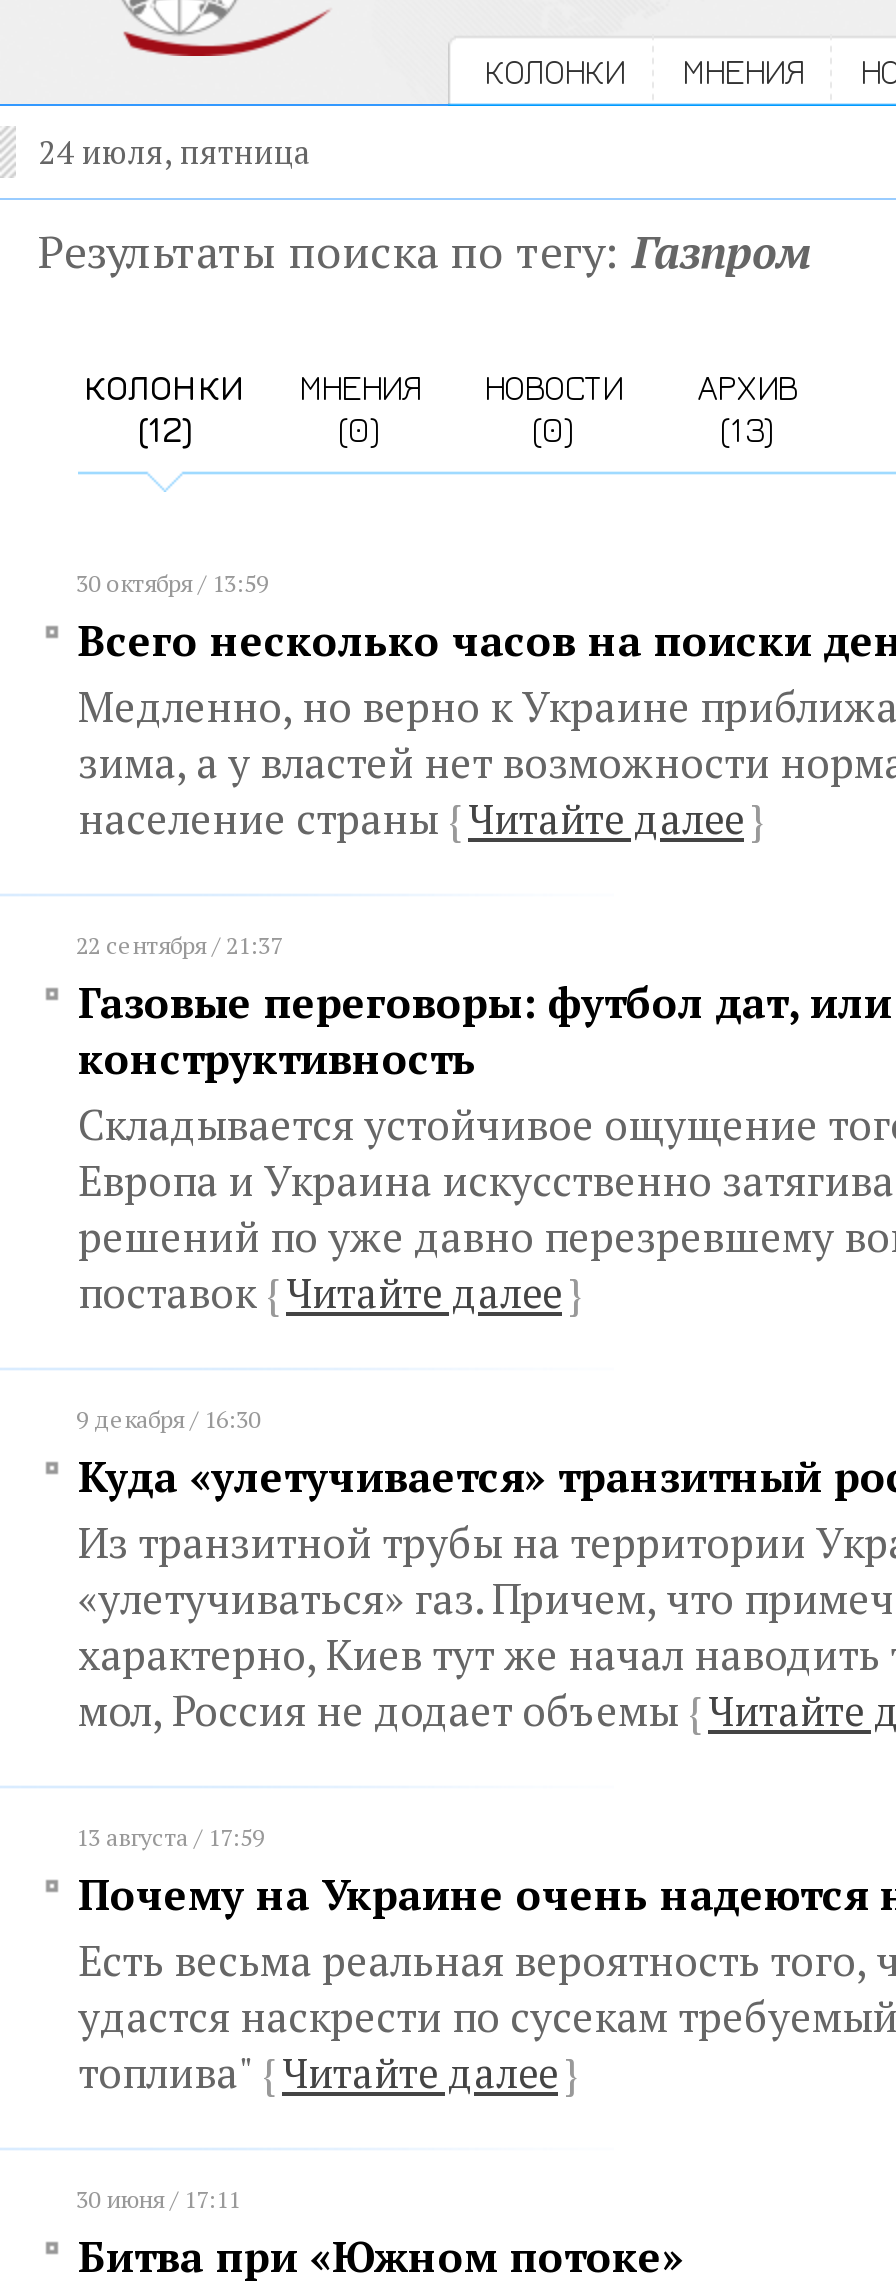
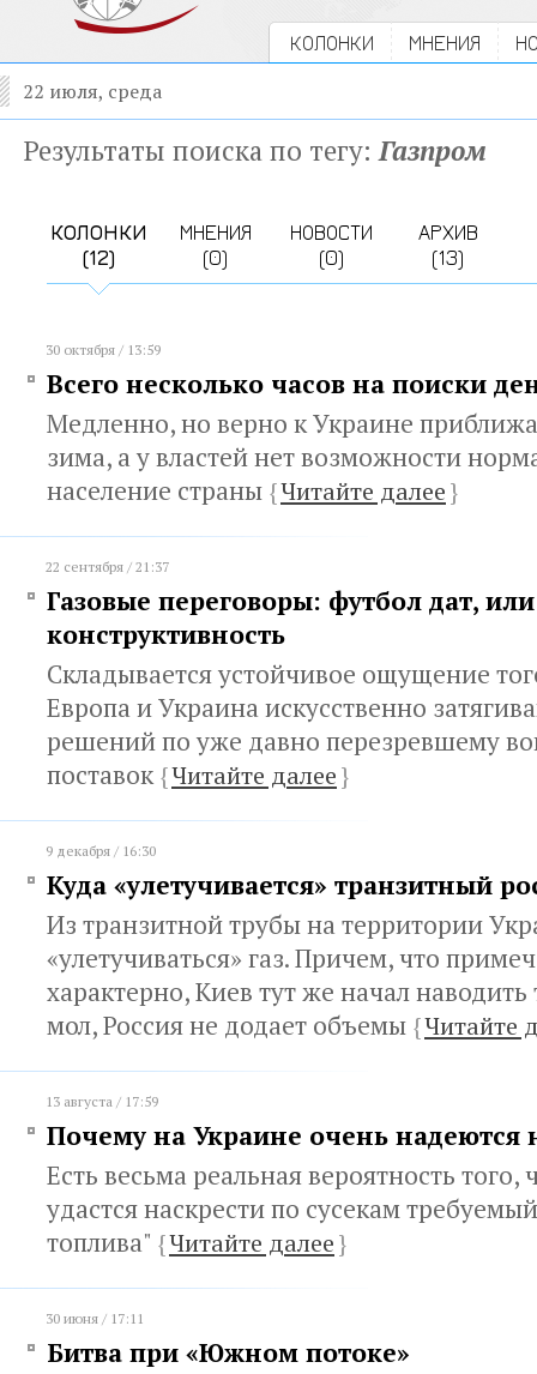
- 24 июля, пятница
+ 22 июля, среда
